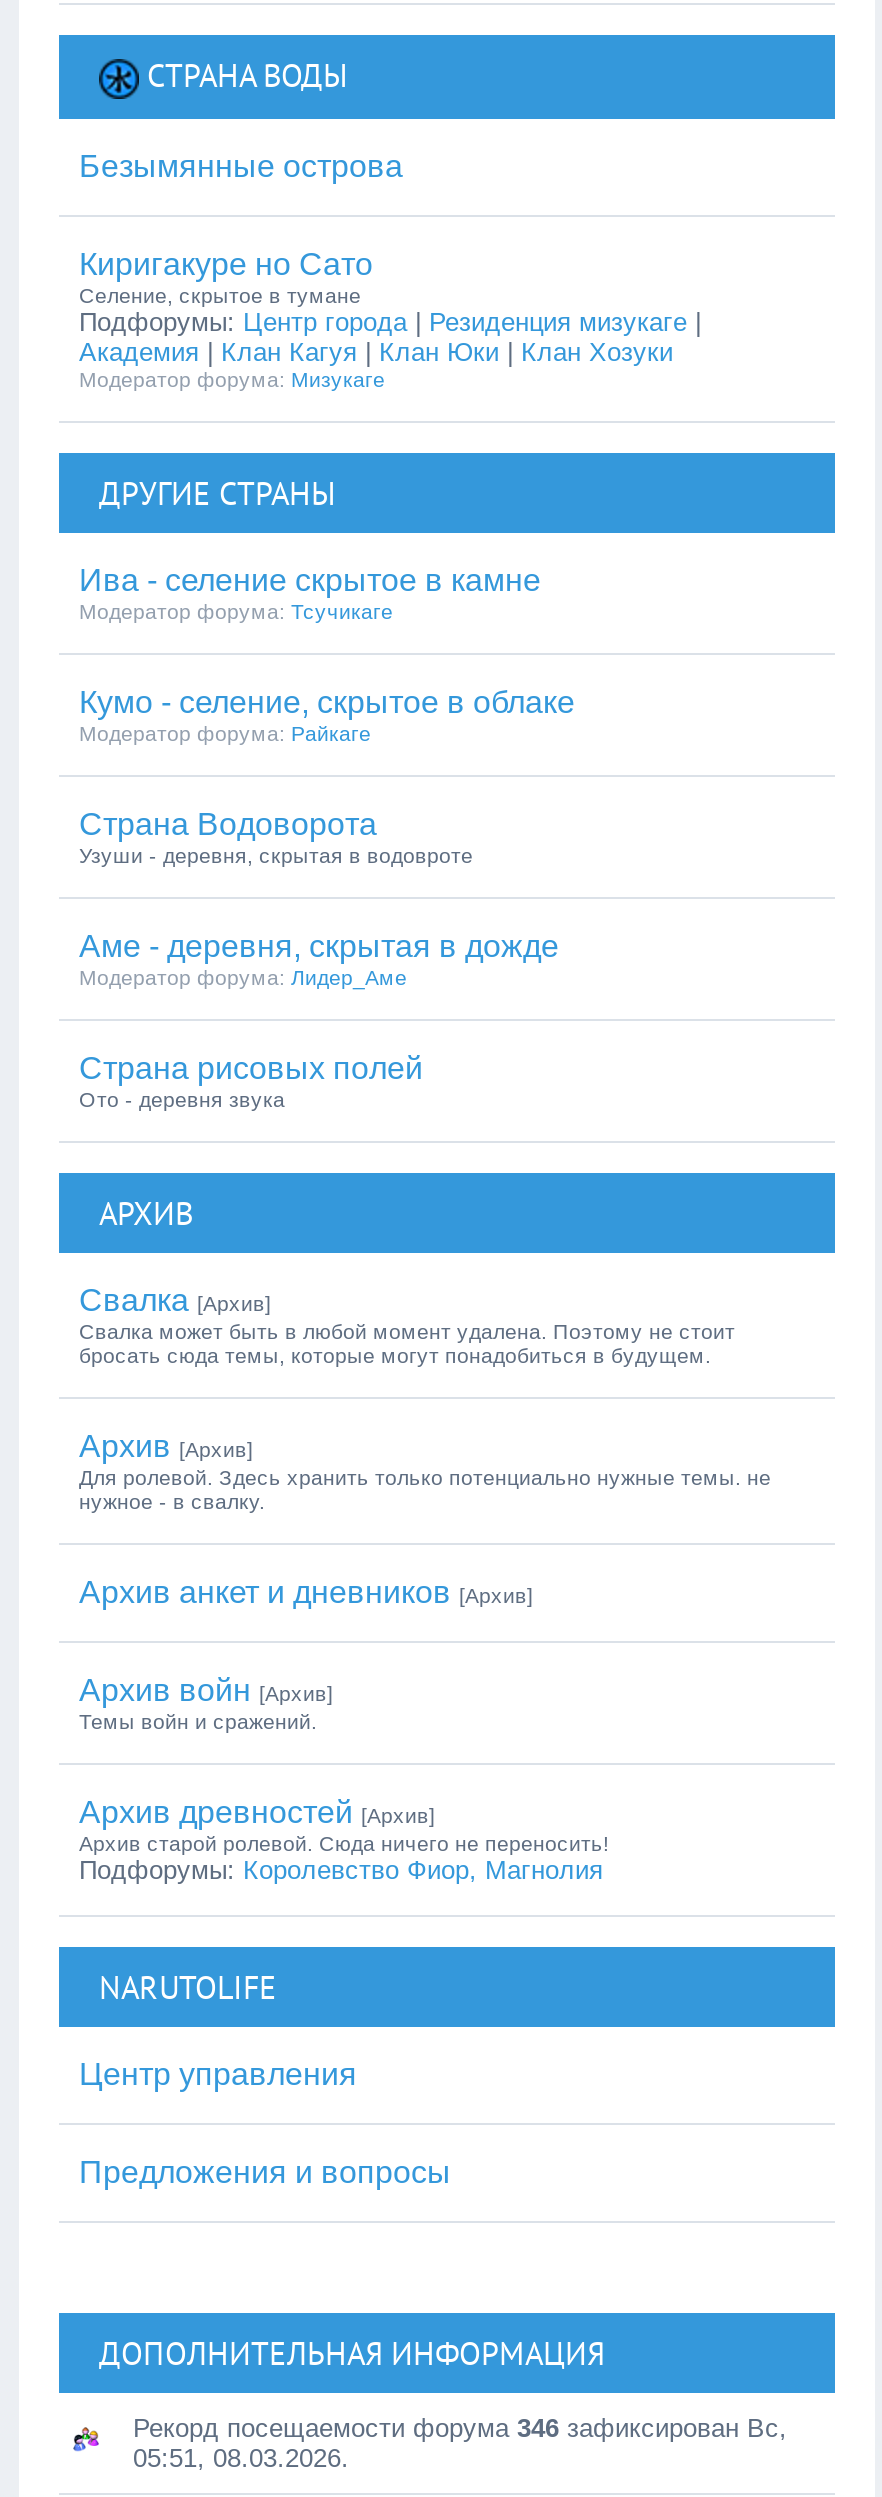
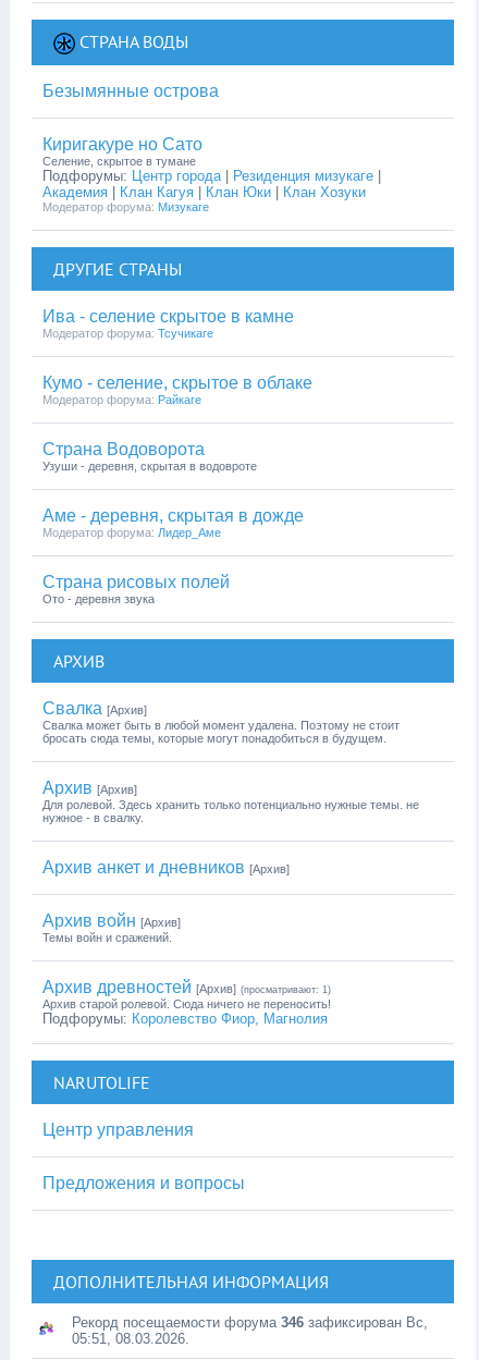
- Архив древностей [Архив]
+ Архив древностей [Архив] (просматривают: 1)
